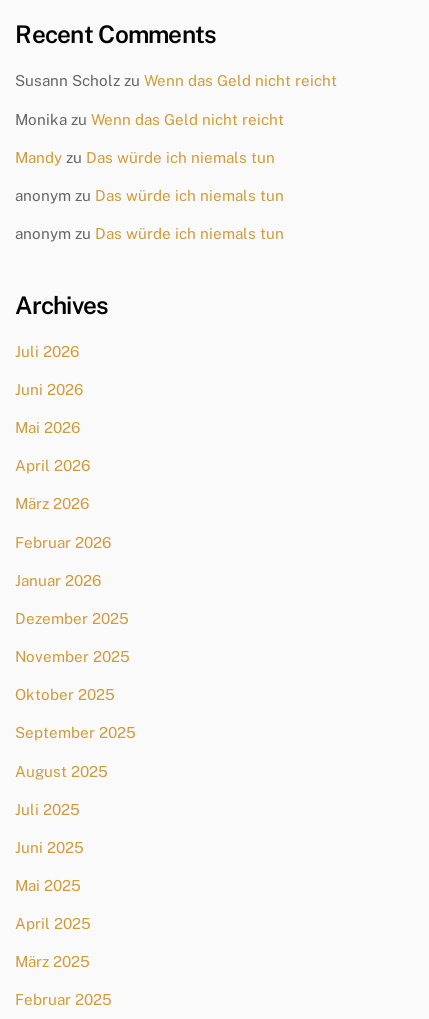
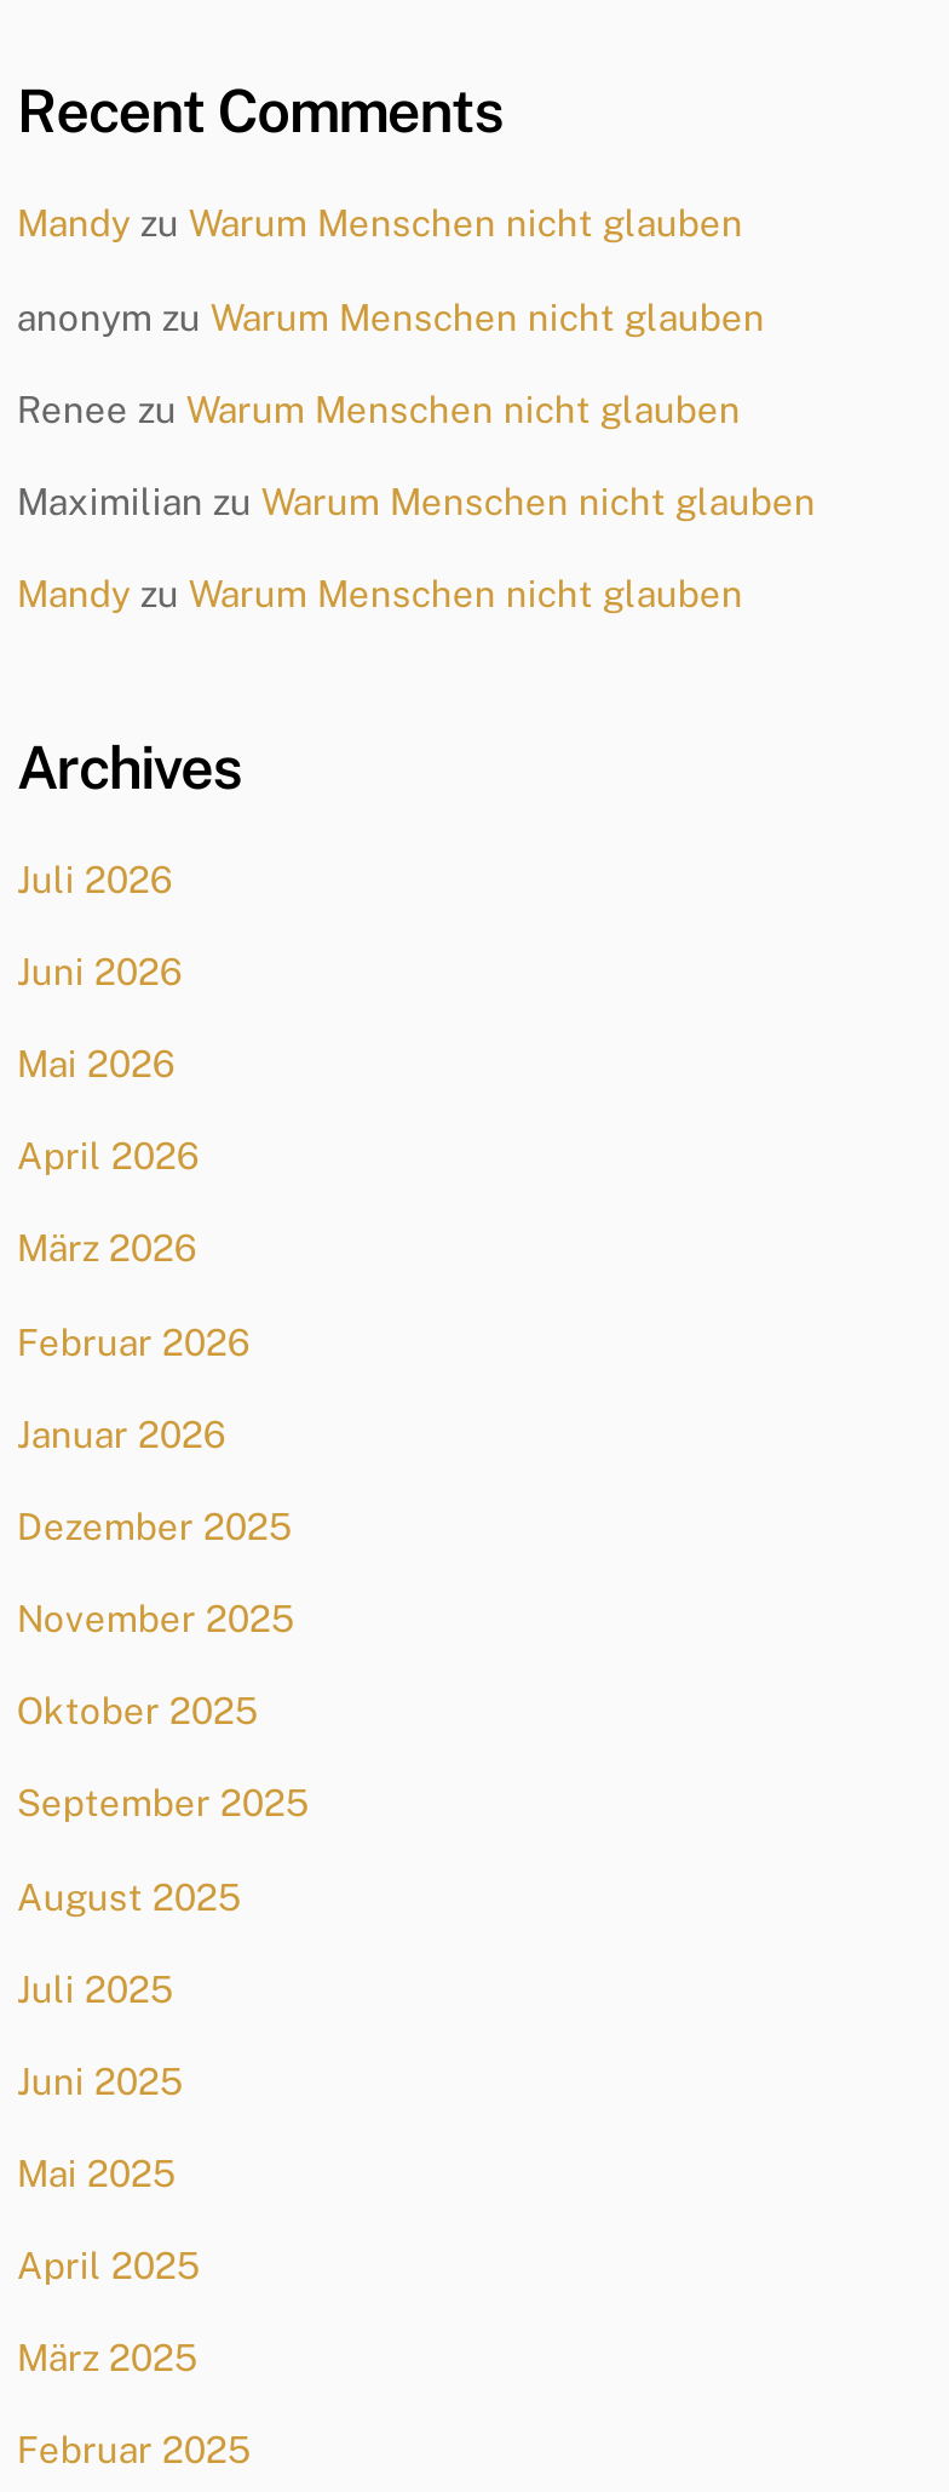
- Susann Scholz zu Wenn das Geld nicht reicht
+ Mandy zu Warum Menschen nicht glauben

- Monika zu Wenn das Geld nicht reicht
+ anonym zu Warum Menschen nicht glauben

- Mandy zu Das würde ich niemals tun
+ Renee zu Warum Menschen nicht glauben

- anonym zu Das würde ich niemals tun
+ Maximilian zu Warum Menschen nicht glauben

- anonym zu Das würde ich niemals tun
+ Mandy zu Warum Menschen nicht glauben
